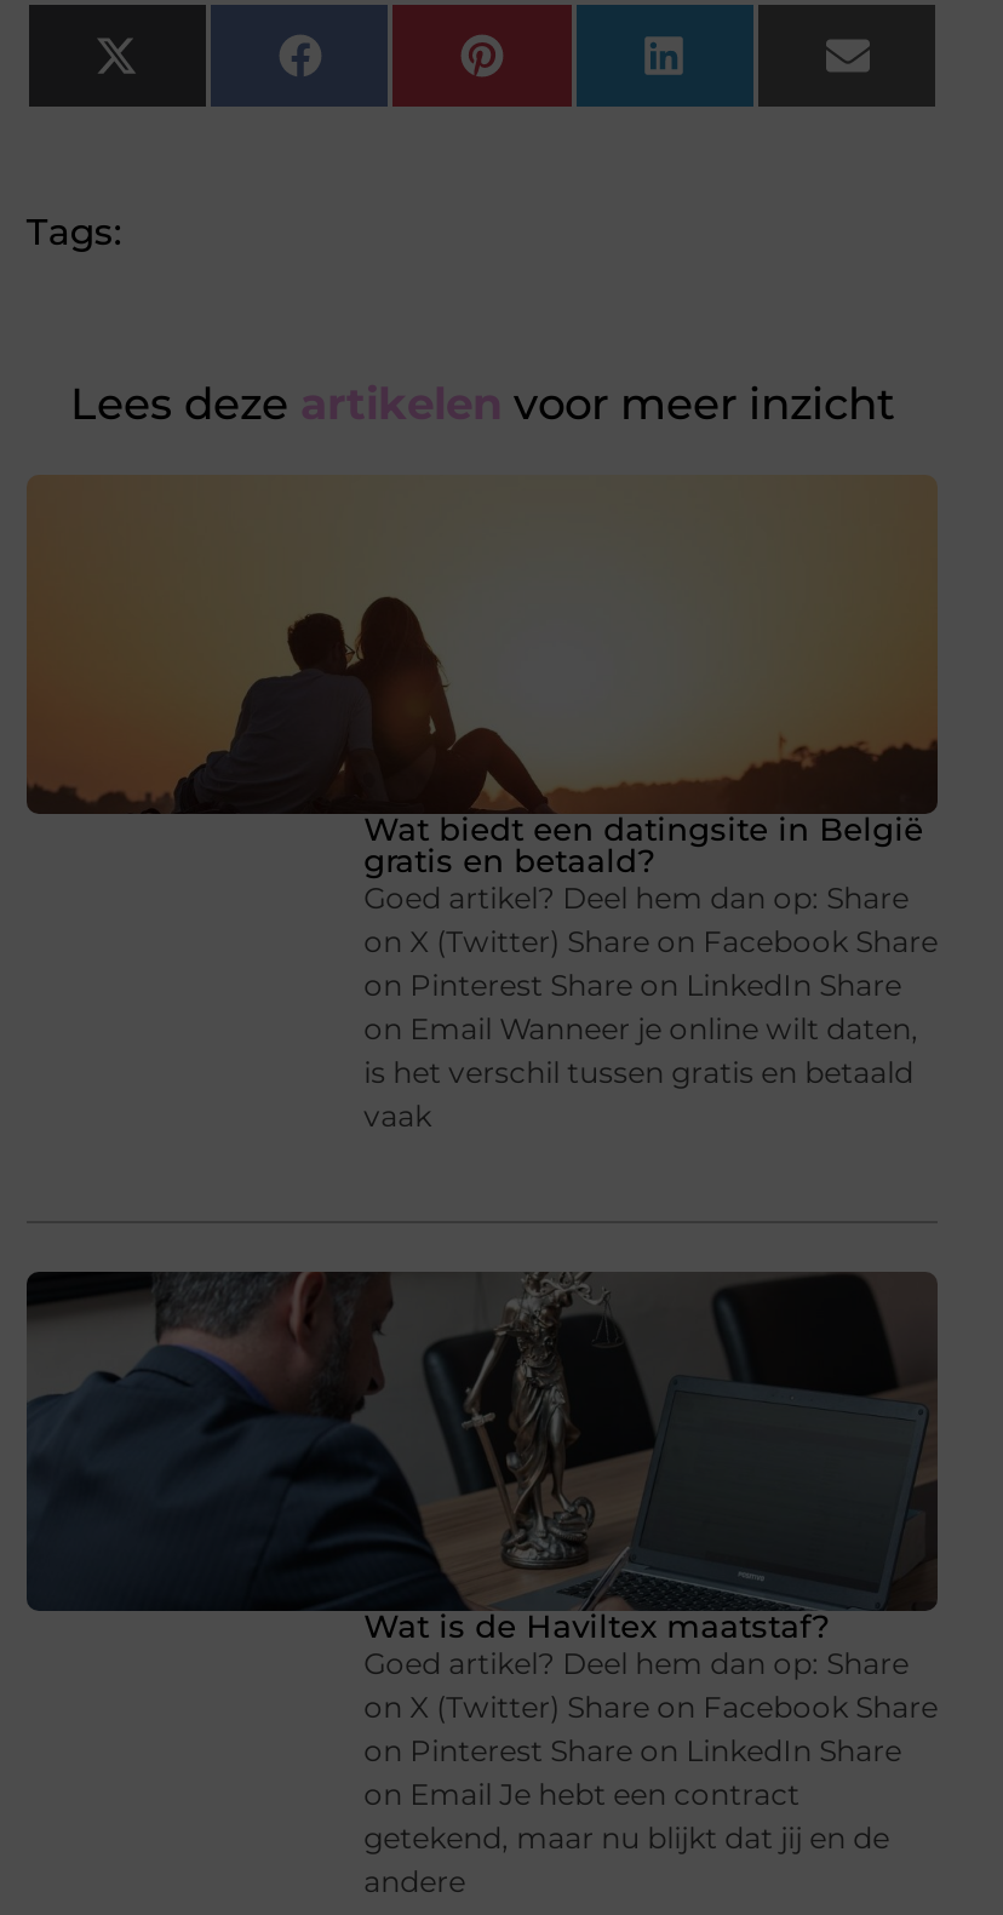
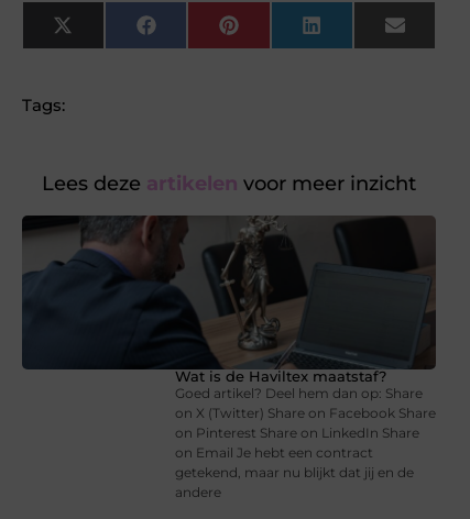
- [image]
- Wat biedt een datingsite in België
- gratis en betaald?
- Goed artikel? Deel hem dan op: Share
- on X (Twitter) Share on Facebook Share
- on Pinterest Share on LinkedIn Share
- on Email Wanneer je online wilt daten,
- is het verschil tussen gratis en betaald
- vaak
